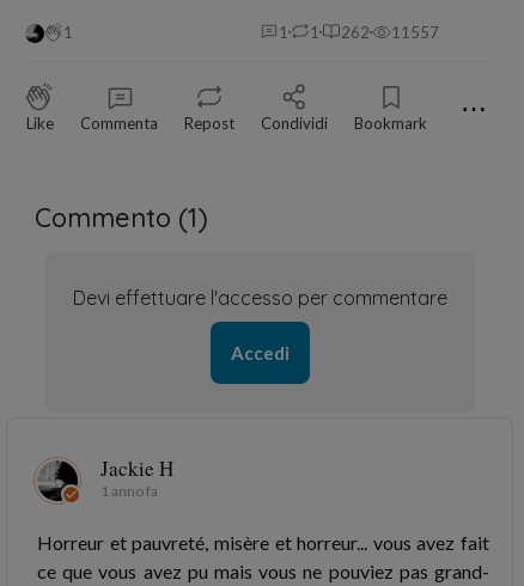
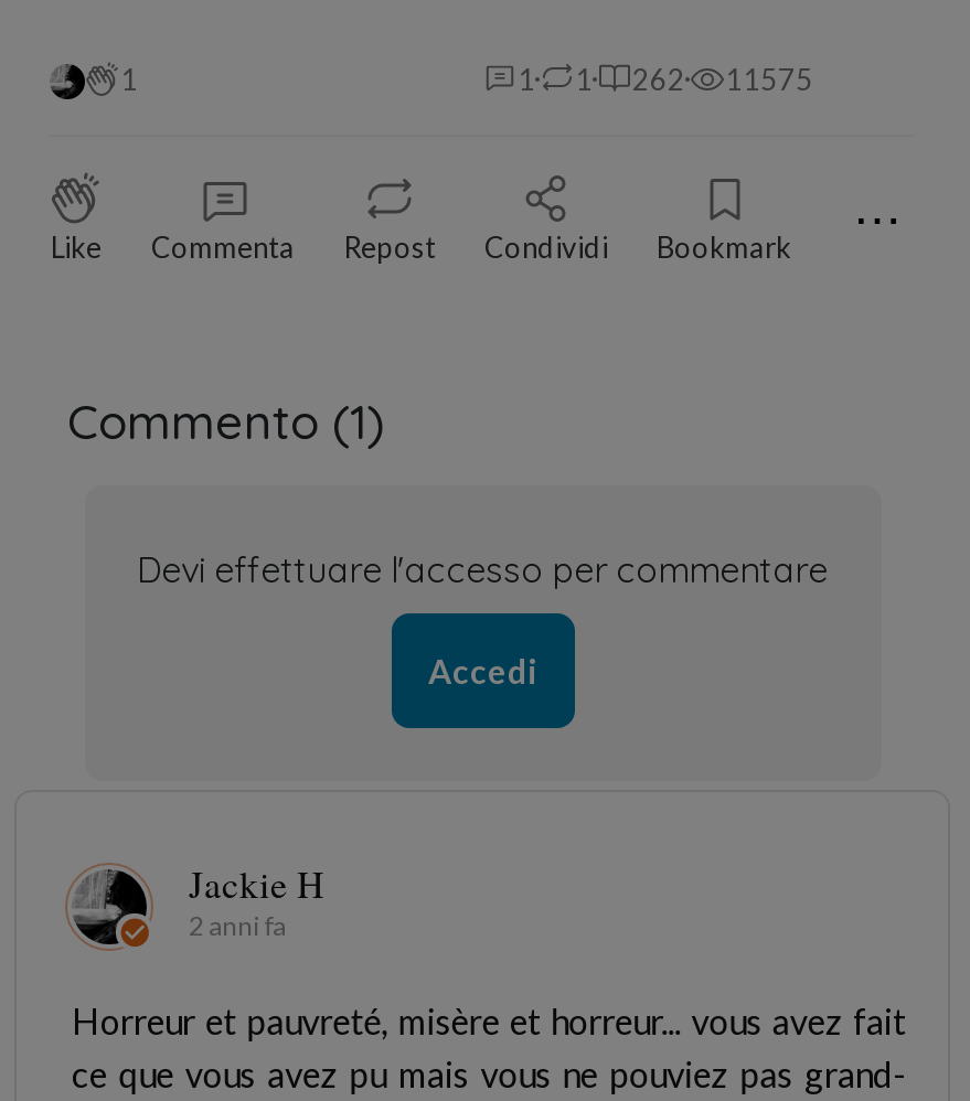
- 1 1 262 11557
+ 1 1 262 11575

- 1 anno fa
+ 2 anni fa
